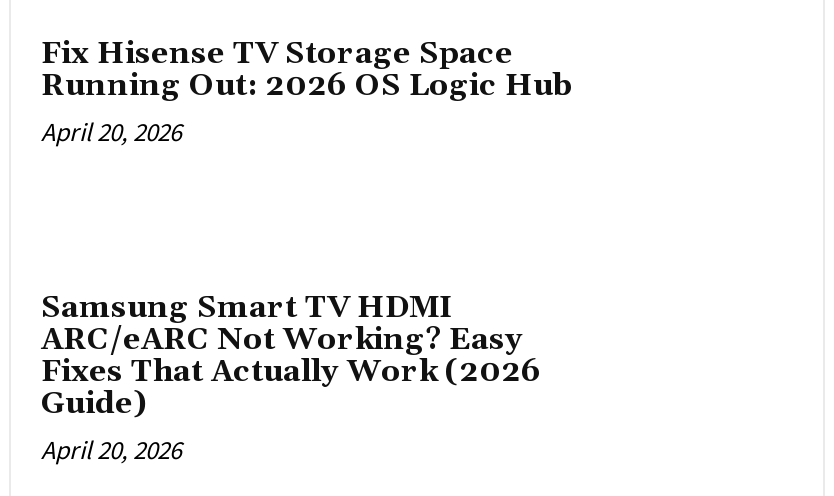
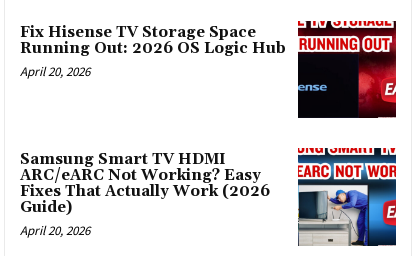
+ [image]

+ [image]
